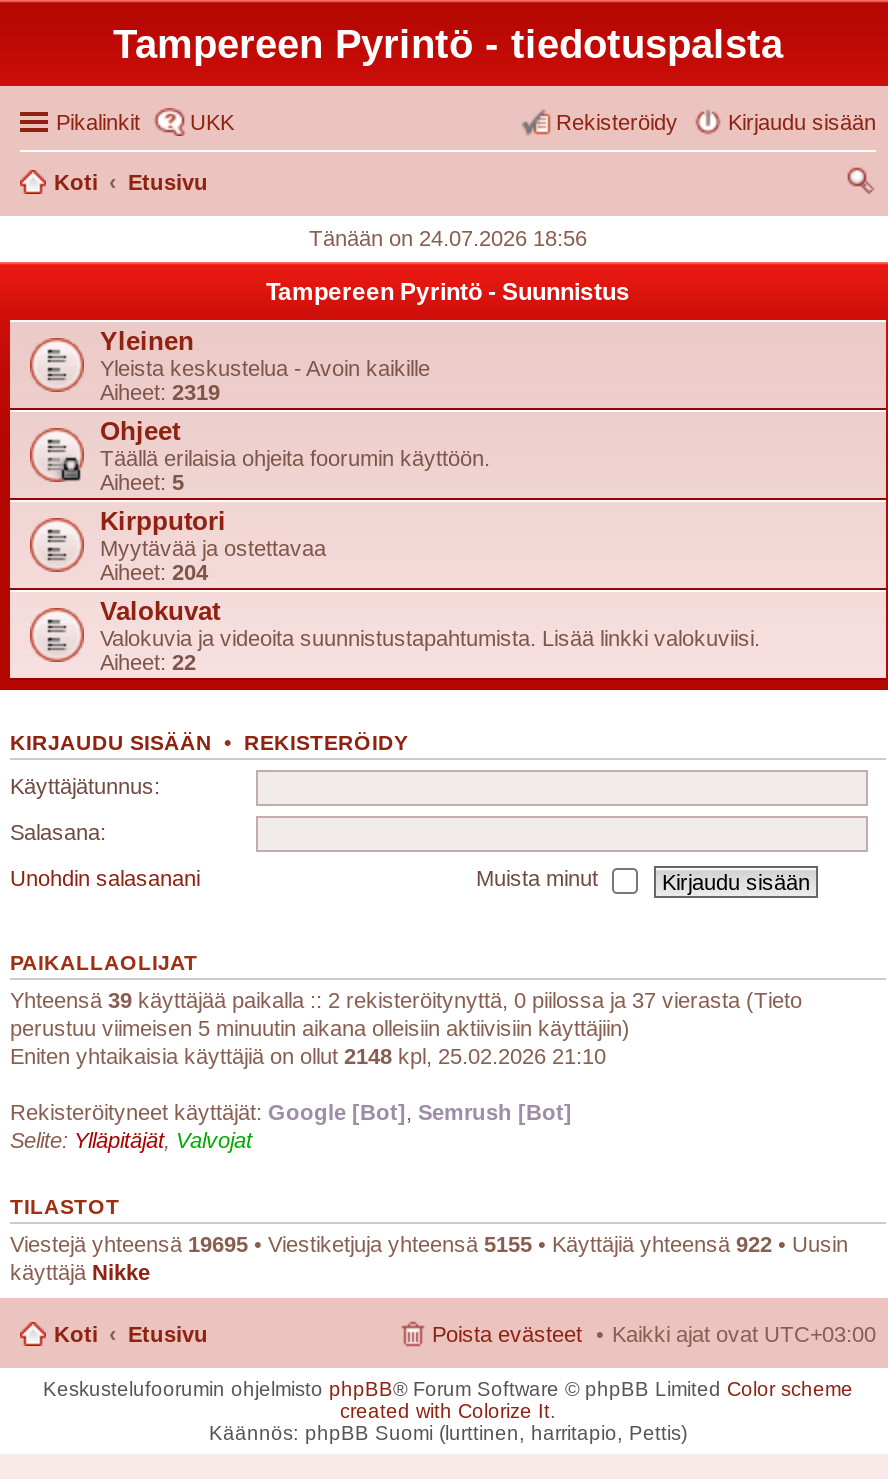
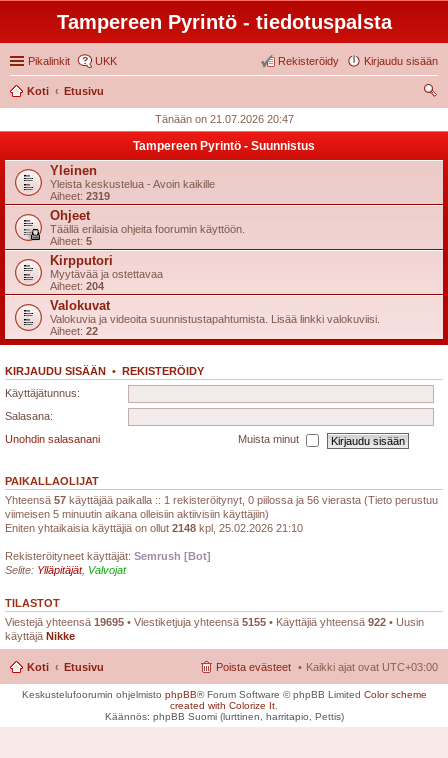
- Tänään on 24.07.2026 18:56
+ Tänään on 21.07.2026 20:47

- Yhteensä 39 käyttäjää paikalla :: 2 rekisteröitynyttä, 0 piilossa ja 37 vierasta (Tieto
- perustuu viimeisen 5 minuutin aikana olleisiin aktiivisiin käyttäjiin)
+ Yhteensä 57 käyttäjää paikalla :: 1 rekisteröitynyt, 0 piilossa ja 56 vierasta (Tieto perustuu
+ viimeisen 5 minuutin aikana olleisiin aktiivisiin käyttäjiin)

- Rekisteröityneet käyttäjät: Google [Bot], Semrush [Bot]
+ Rekisteröityneet käyttäjät: Semrush [Bot]
